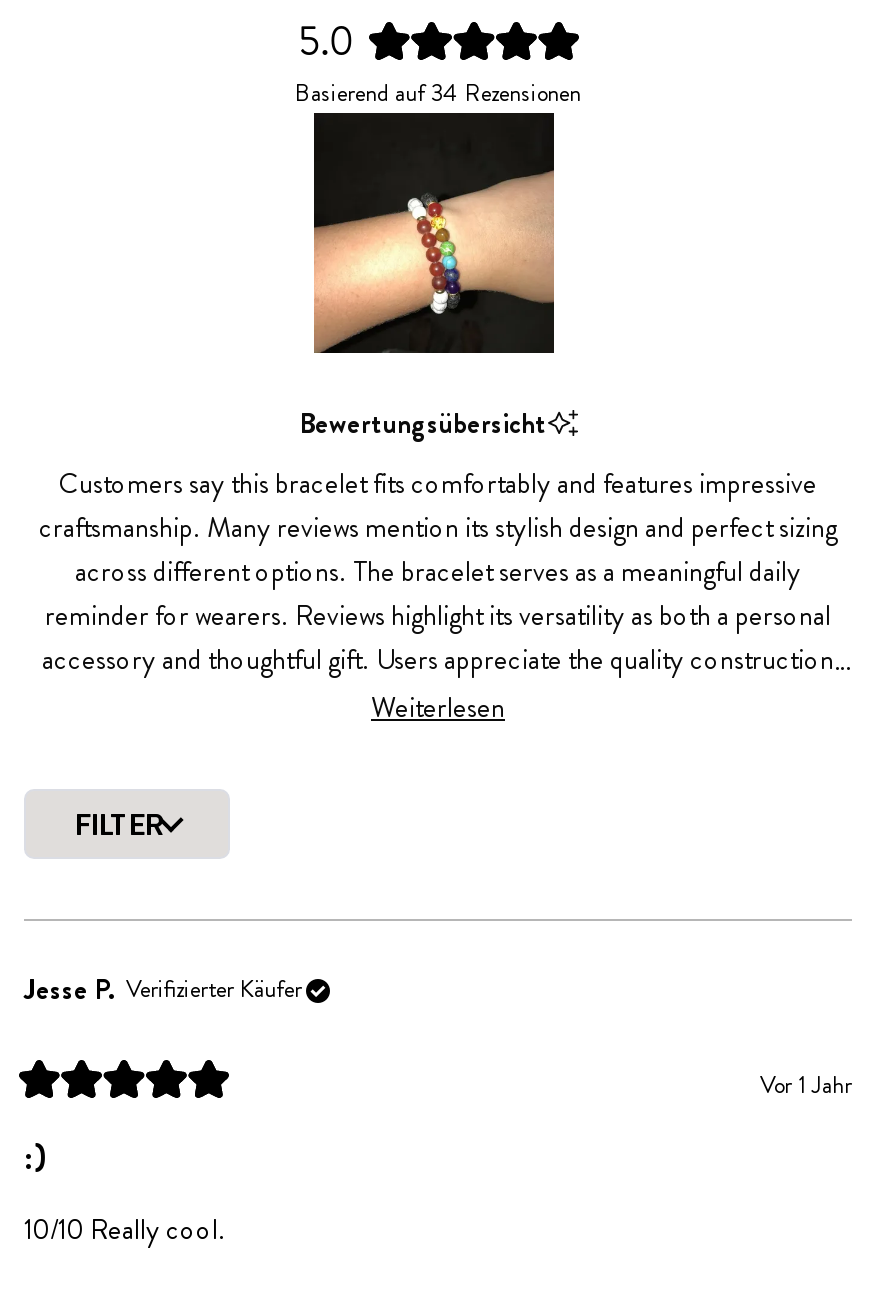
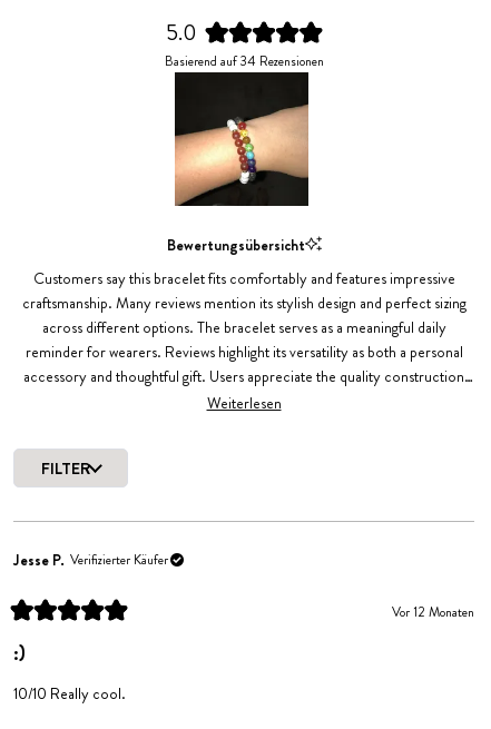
- Vor 1 Jahr
+ Vor 12 Monaten
